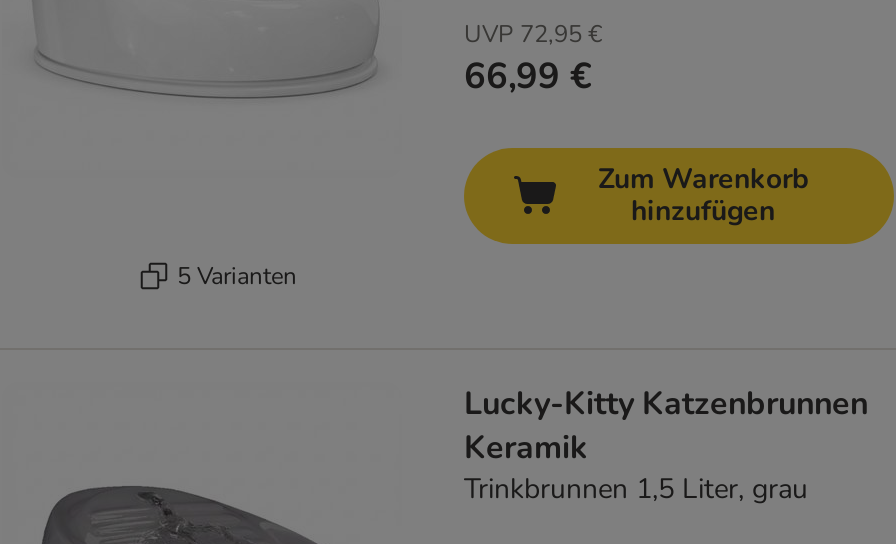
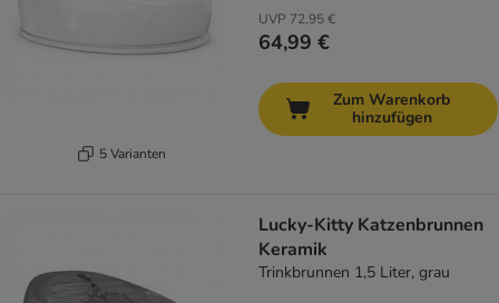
- 66,99 €
+ 64,99 €
